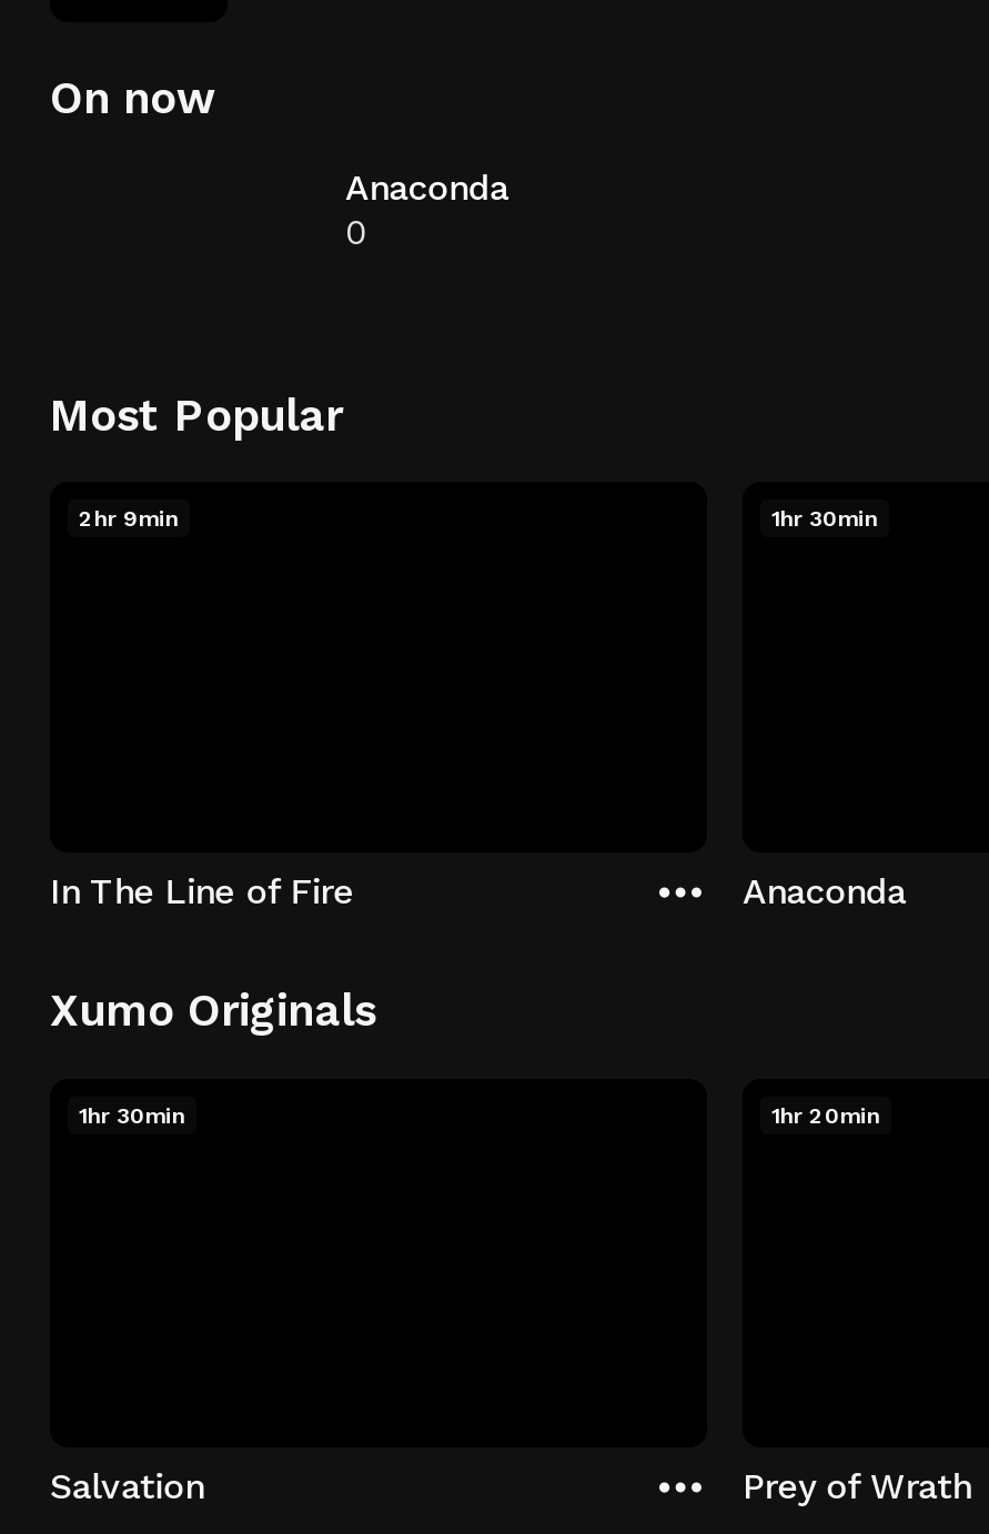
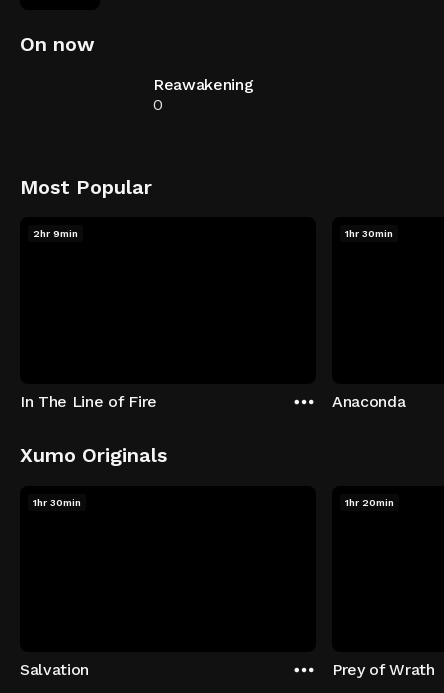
- Anaconda
+ Reawakening
